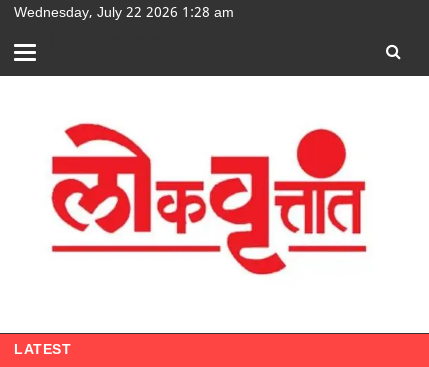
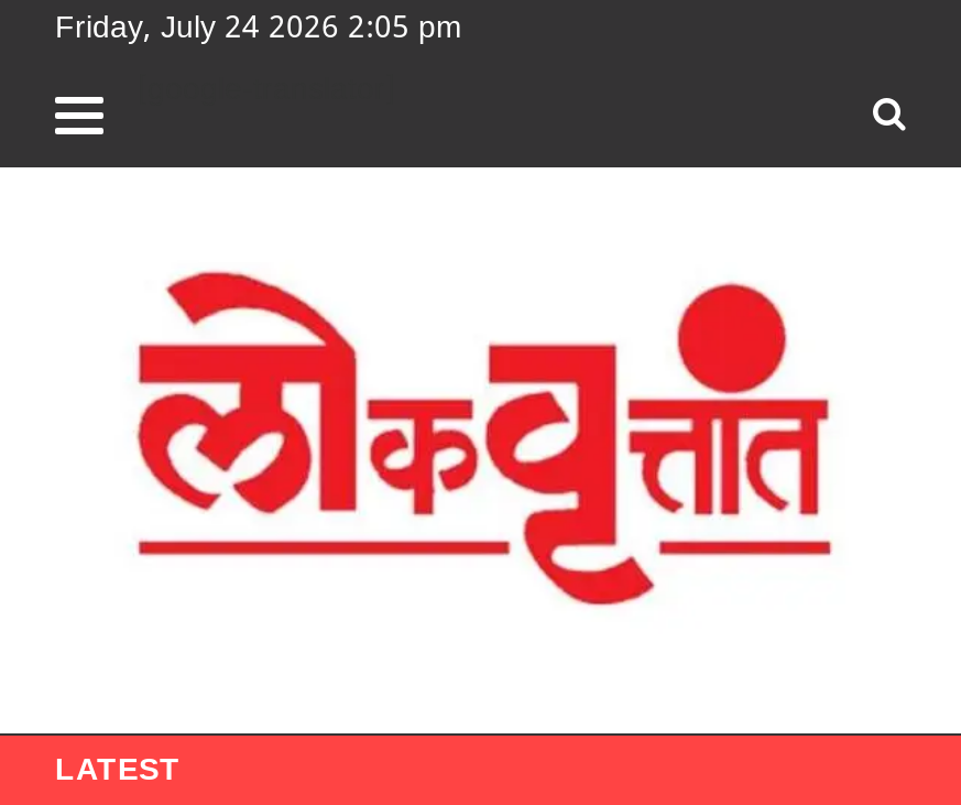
- Wednesday, July 22 2026 1:28 am
+ Friday, July 24 2026 2:05 pm
